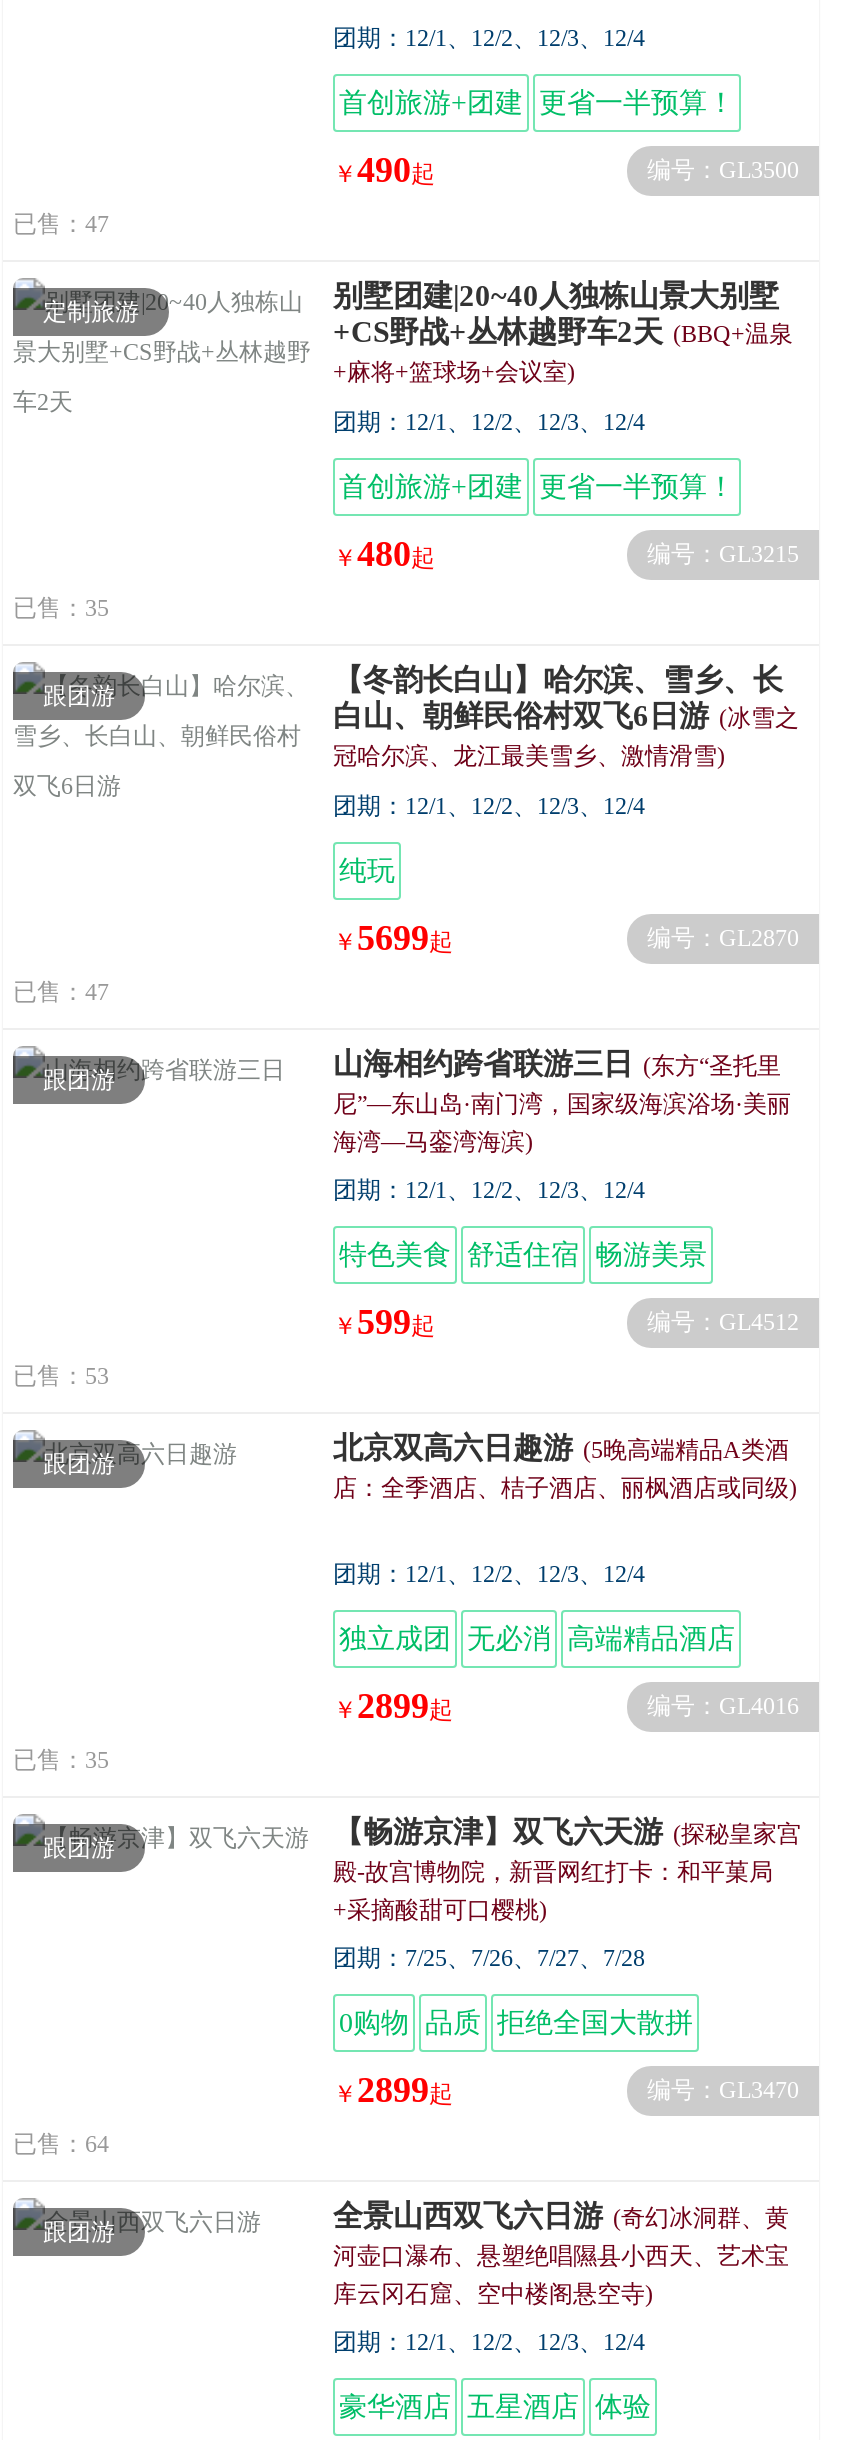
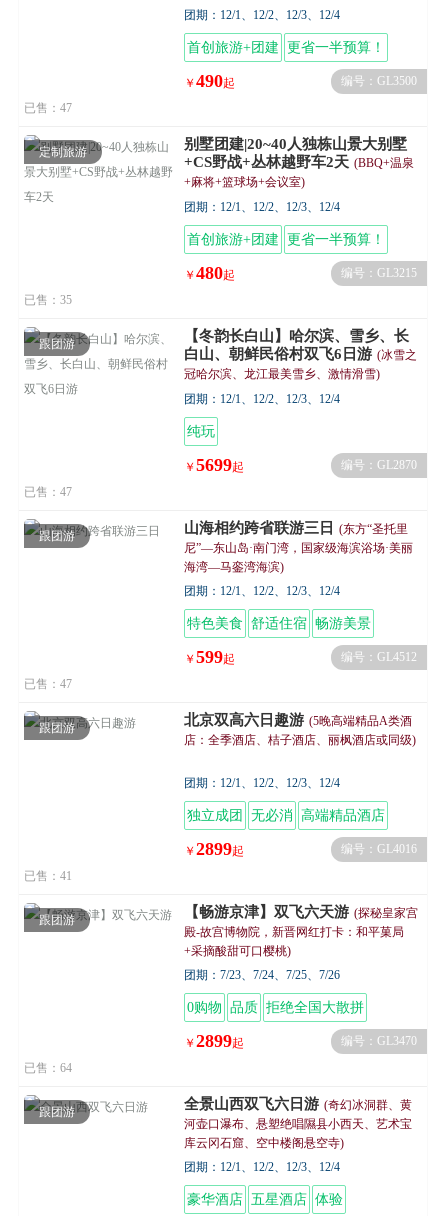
- 已售：53
+ 已售：47

- 已售：35
+ 已售：41

- 团期：7/25、7/26、7/27、7/28
+ 团期：7/23、7/24、7/25、7/26
